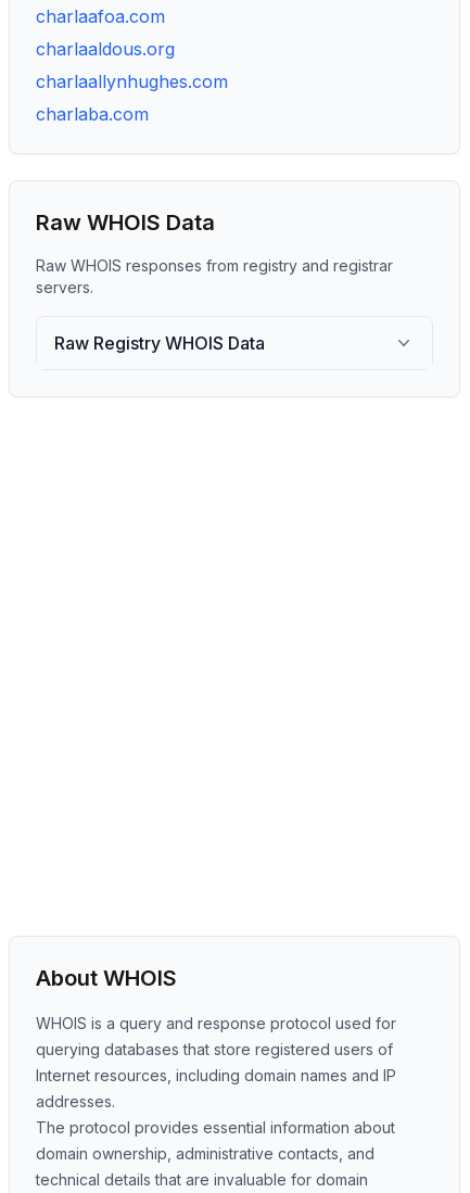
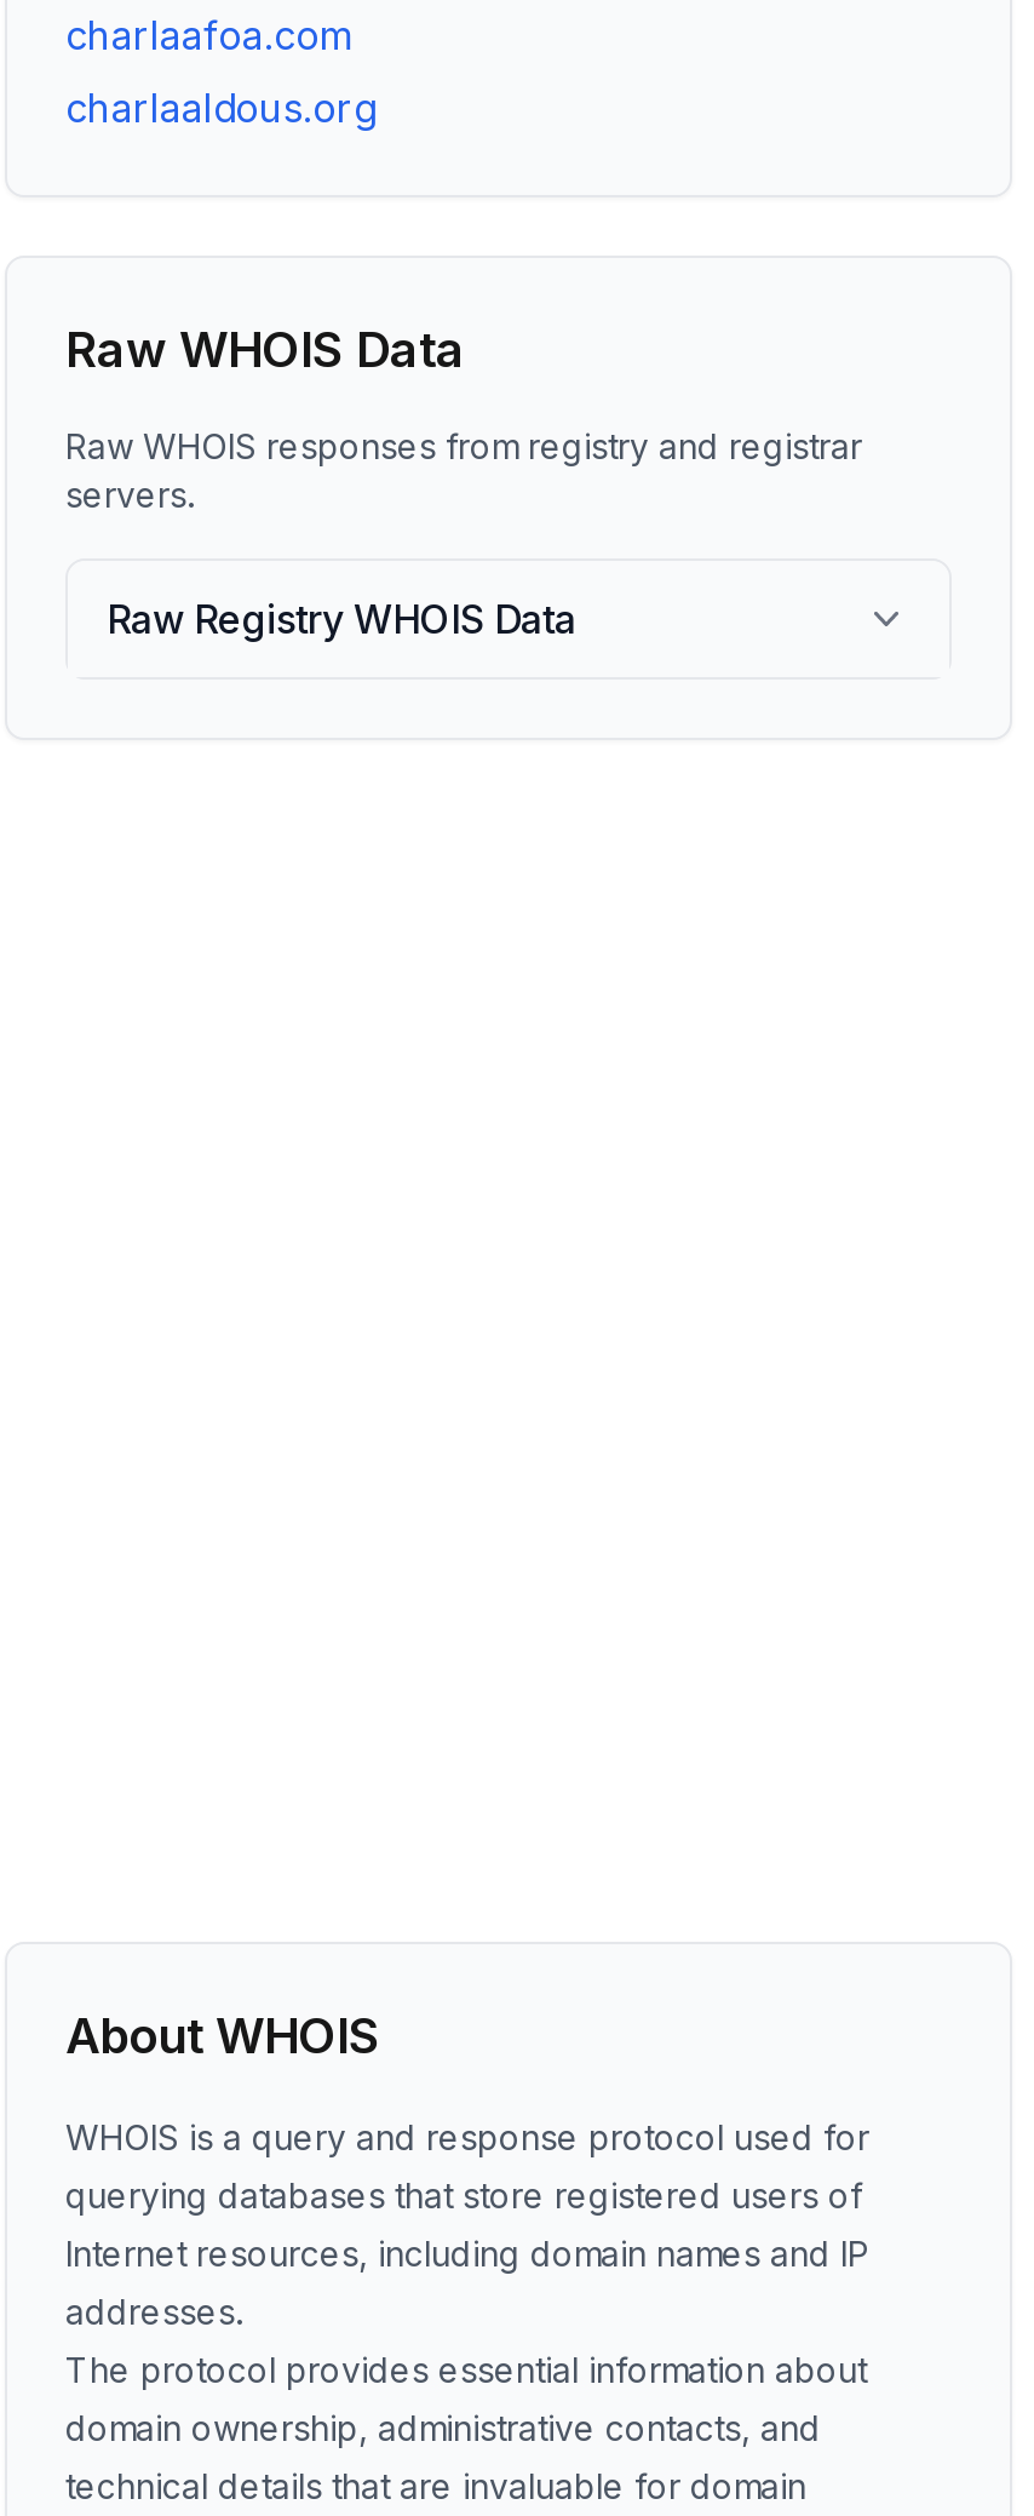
- charlaallynhughes.com
- charlaba.com
